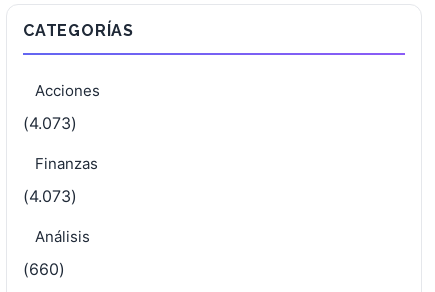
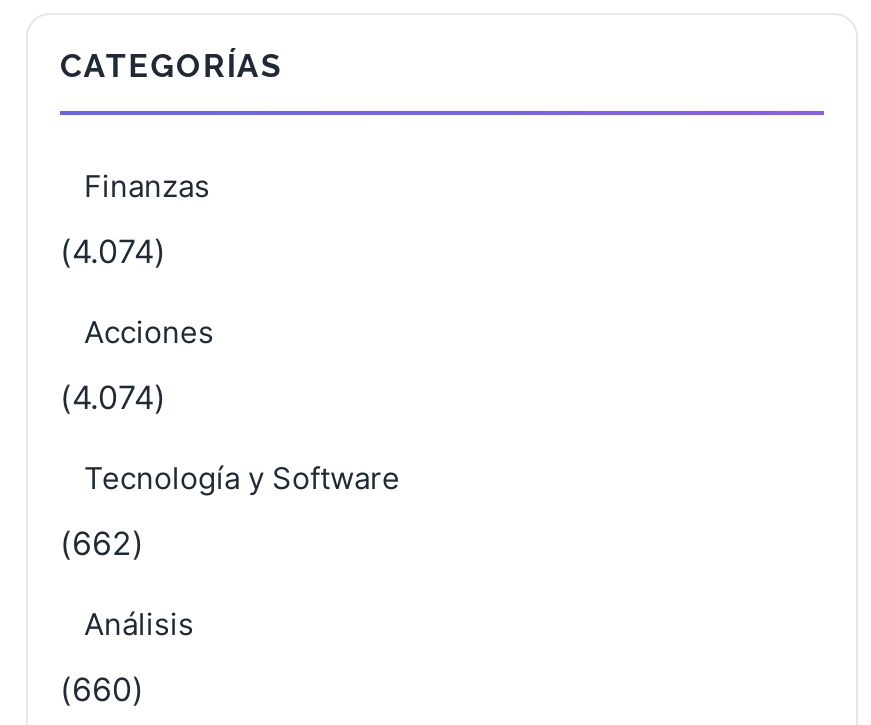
+ Finanzas
+ (4.074)

- (4.073)
+ (4.074)

- Finanzas
+ Tecnología y Software

- (4.073)
+ (662)
